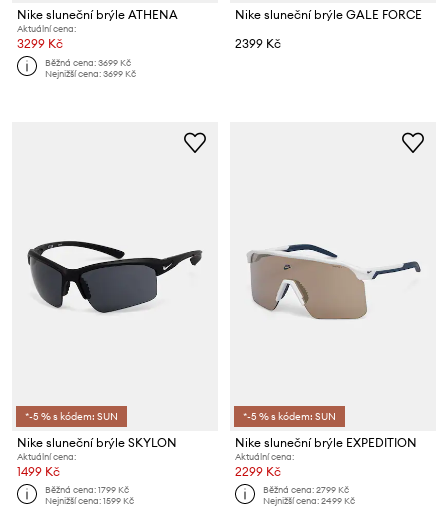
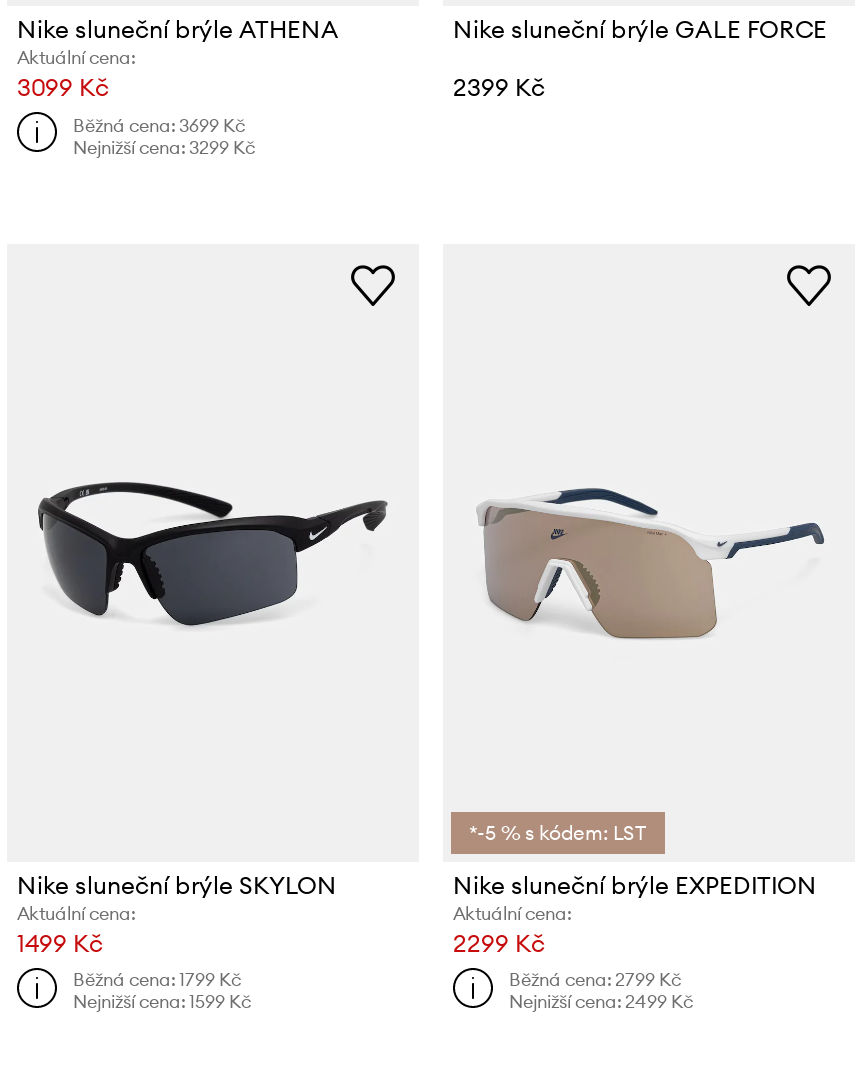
- 3299 Kč
+ 3099 Kč

- Nejnižší cena: 3699 Kč
+ Nejnižší cena: 3299 Kč

- *-5 % s kódem: SUN

- *-5 % s kódem: SUN
+ *-5 % s kódem: LST
